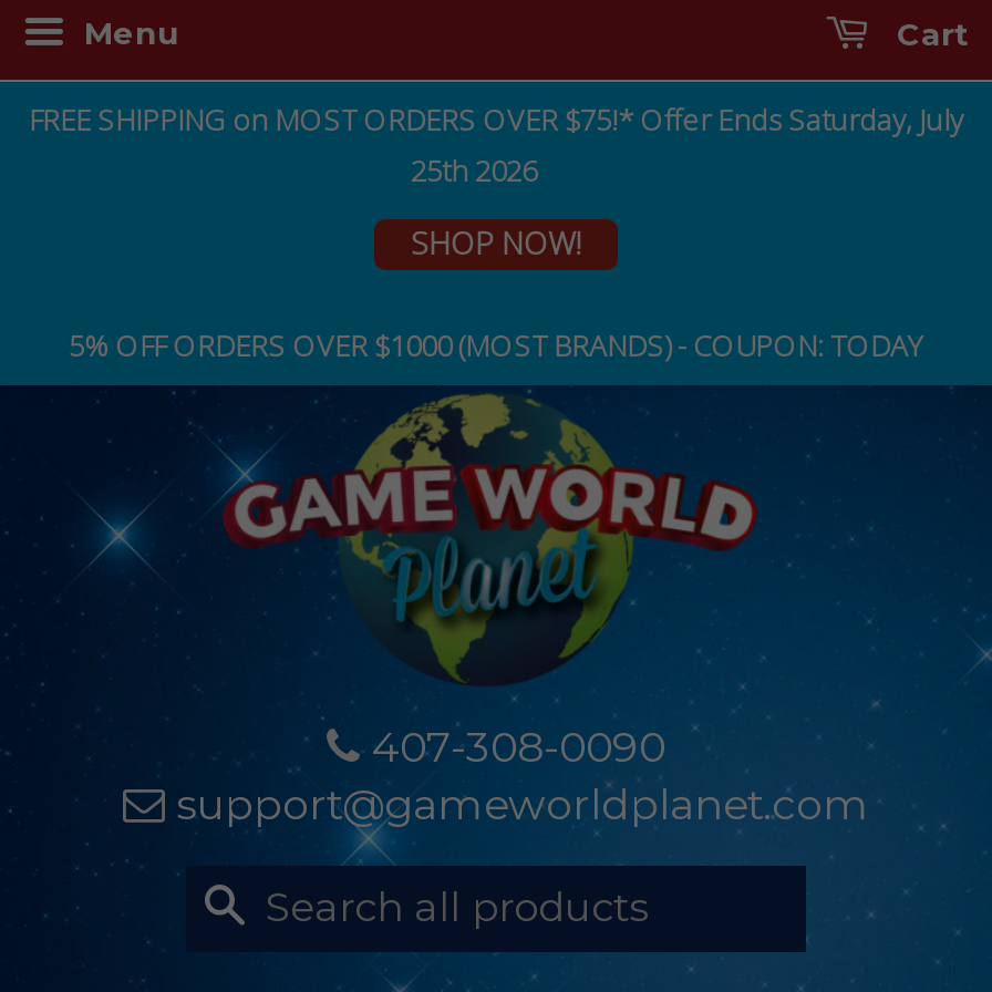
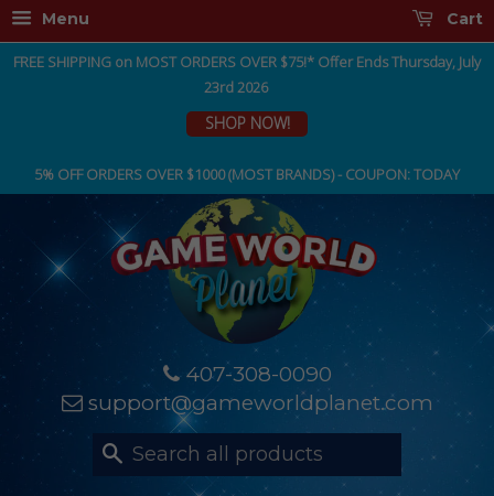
- FREE SHIPPING on MOST ORDERS OVER $75!* Offer Ends Saturday, July
- 25th 2026
+ FREE SHIPPING on MOST ORDERS OVER $75!* Offer Ends Thursday, July
+ 23rd 2026
